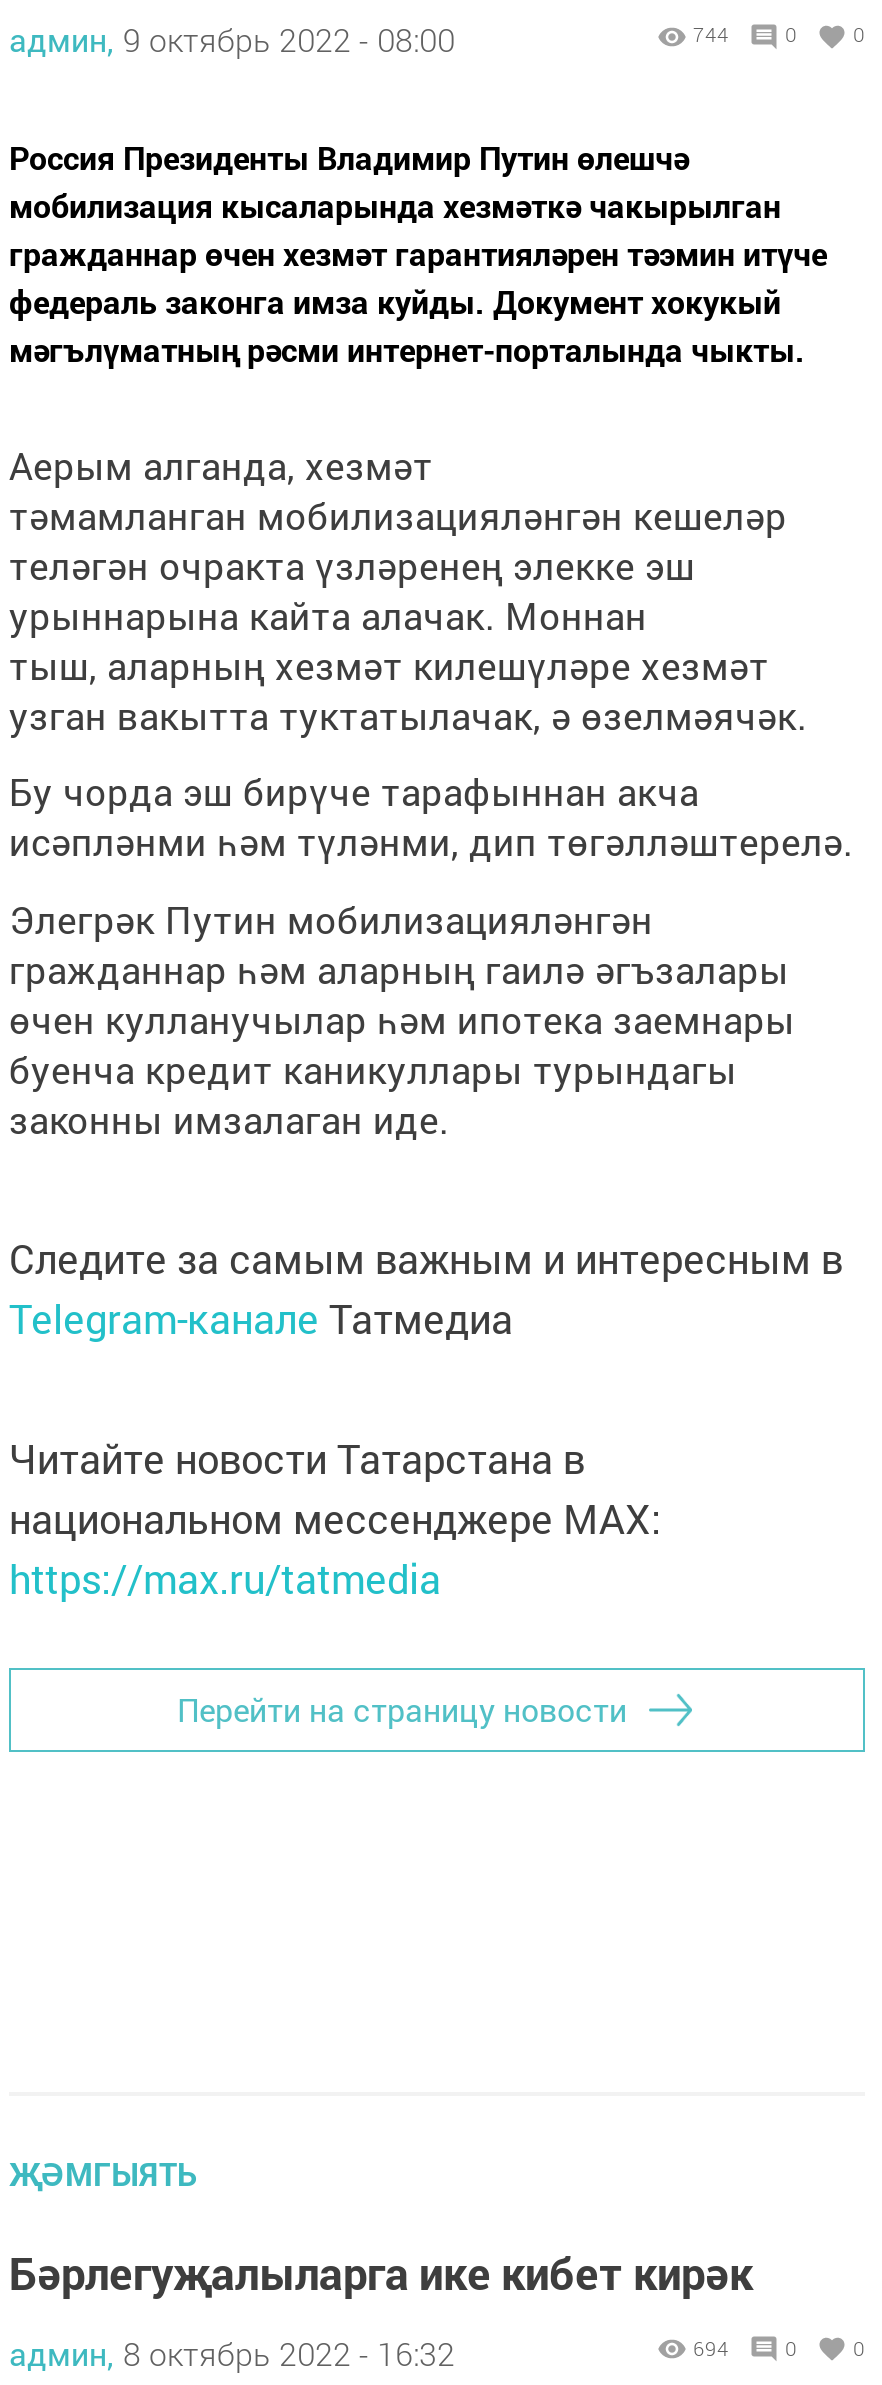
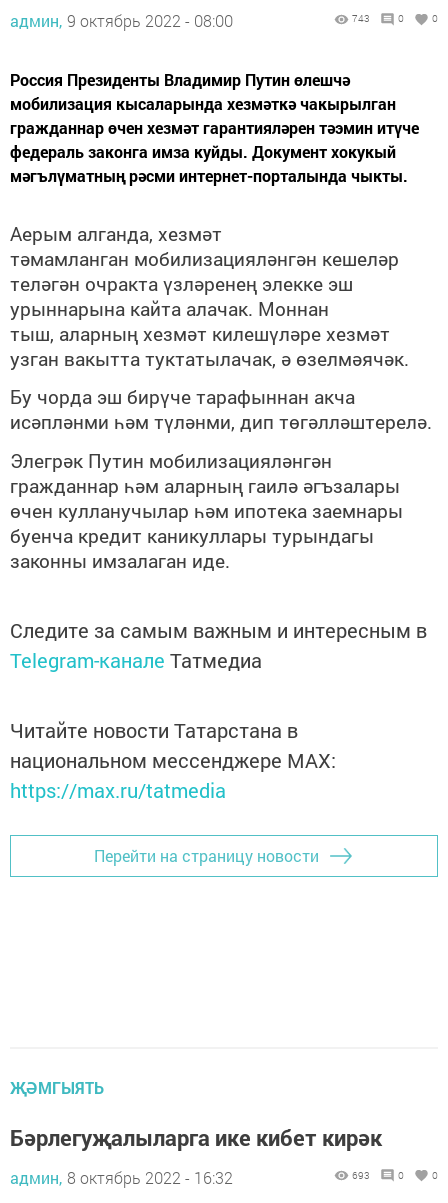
- 744
+ 743

- 694
+ 693
